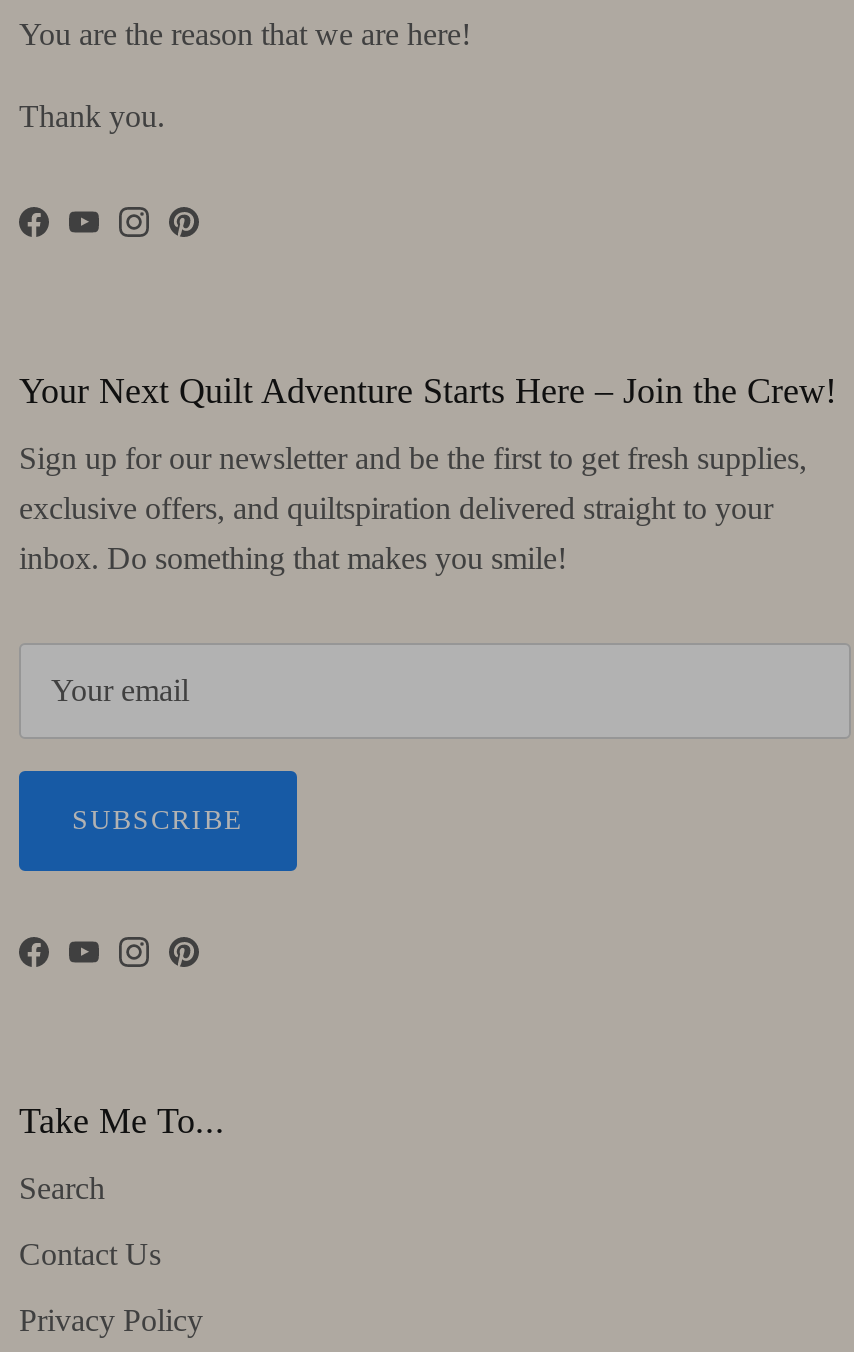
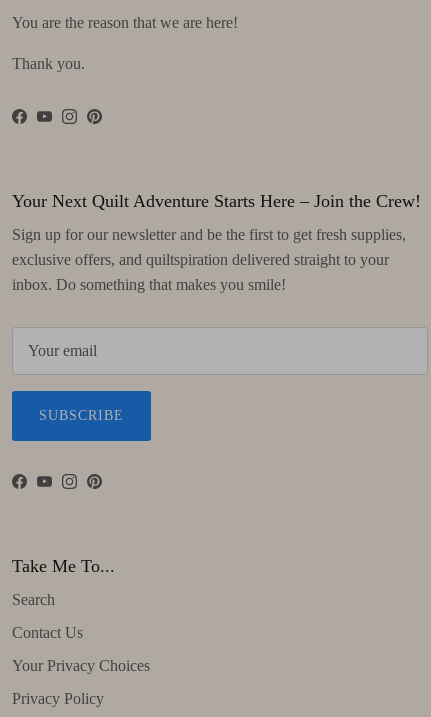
+ Your Privacy Choices
